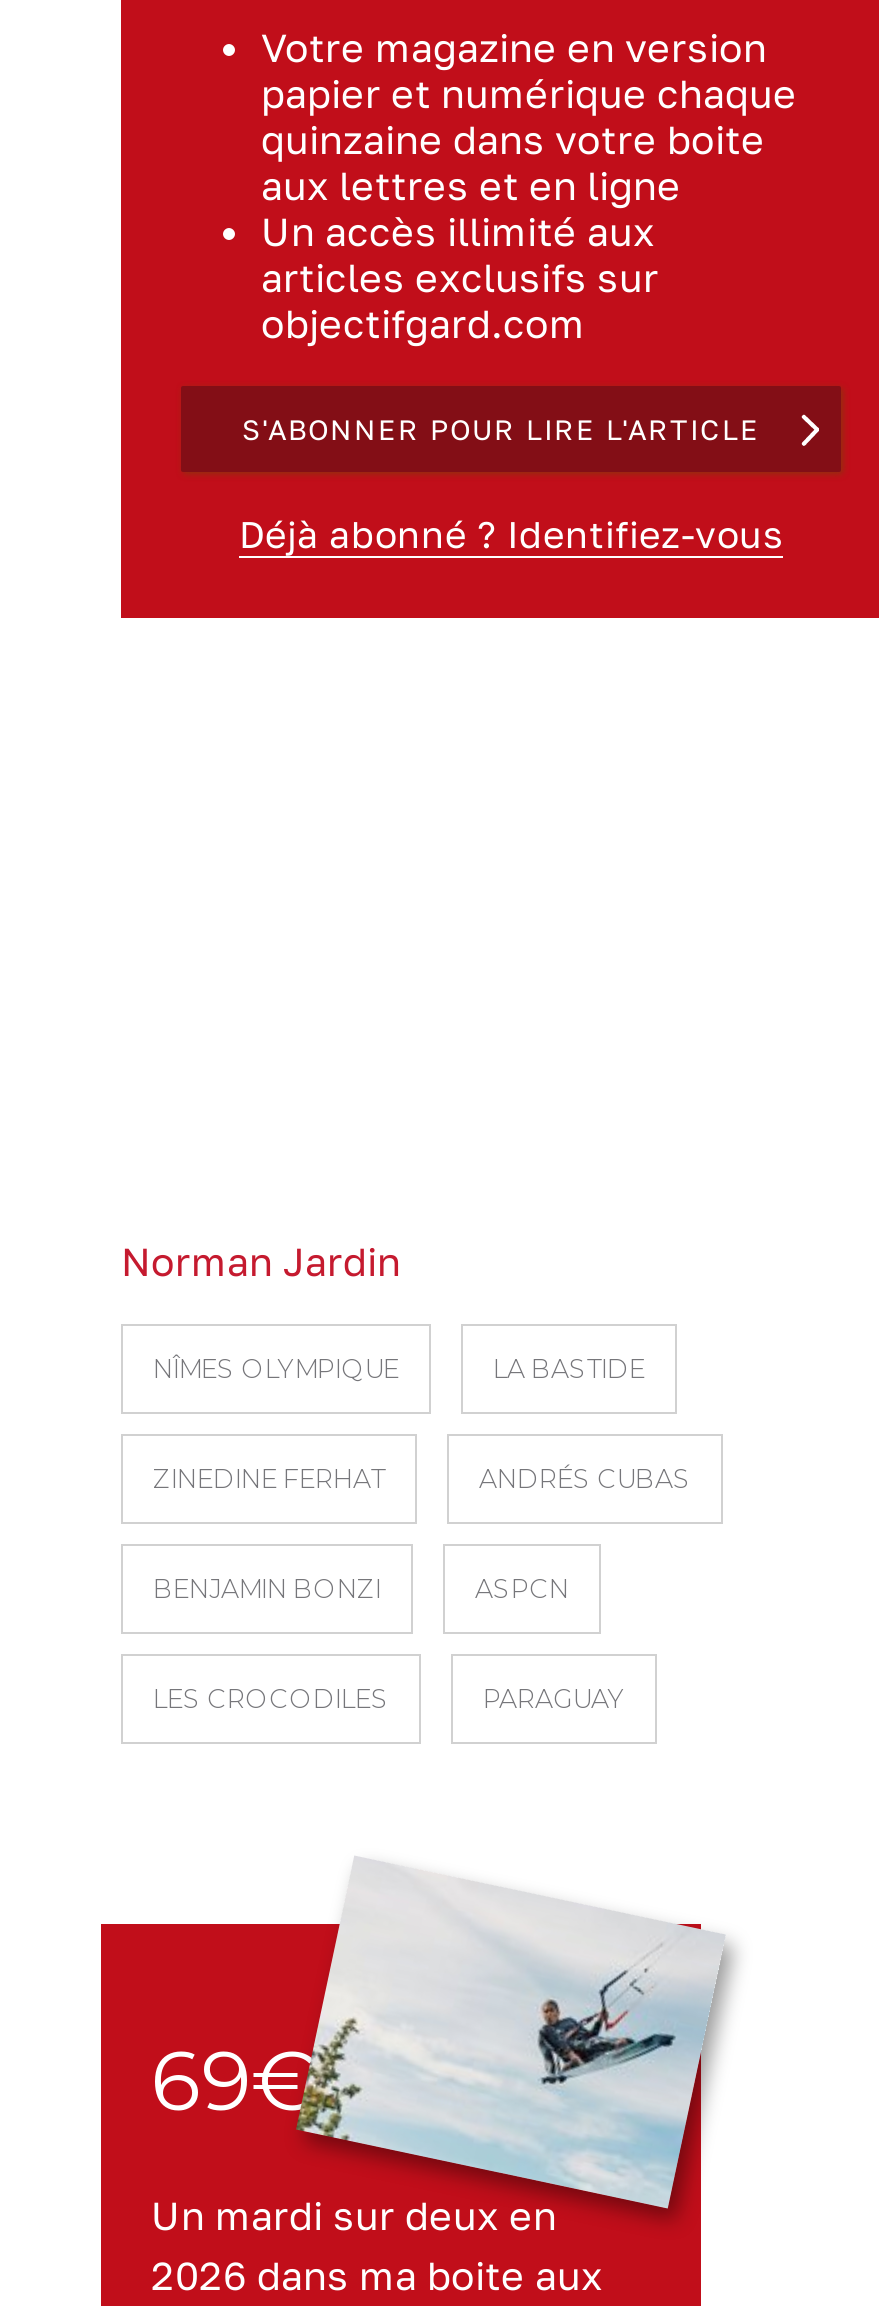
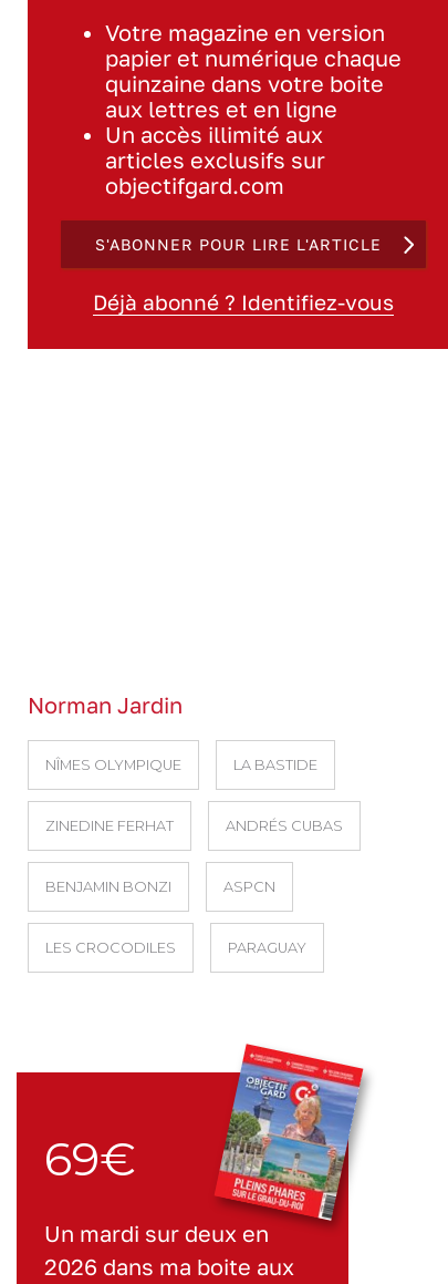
- [image]
+ [image]
